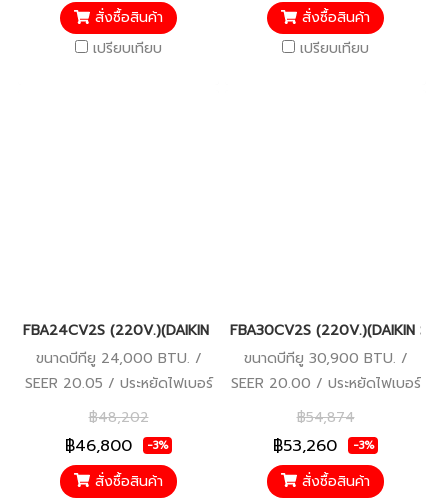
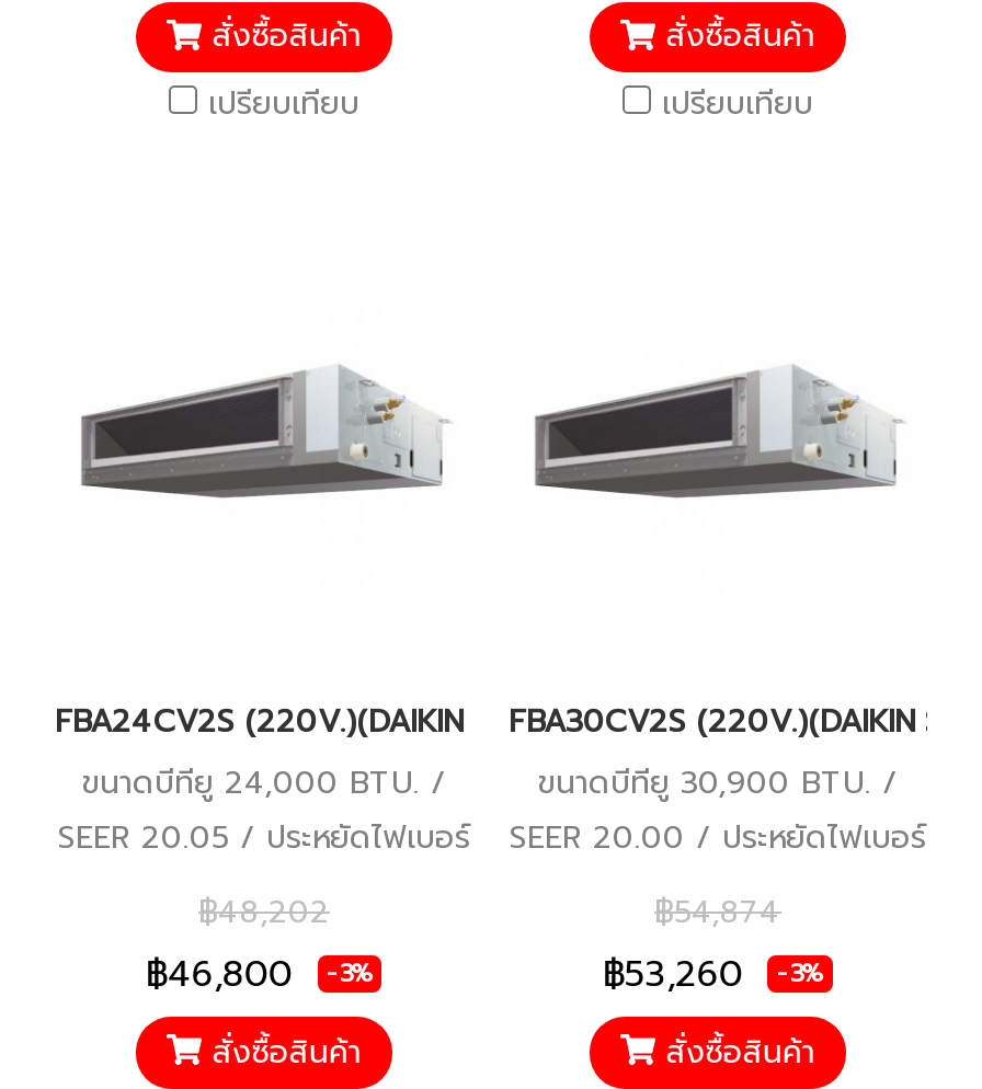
+ [image]

+ [image]
